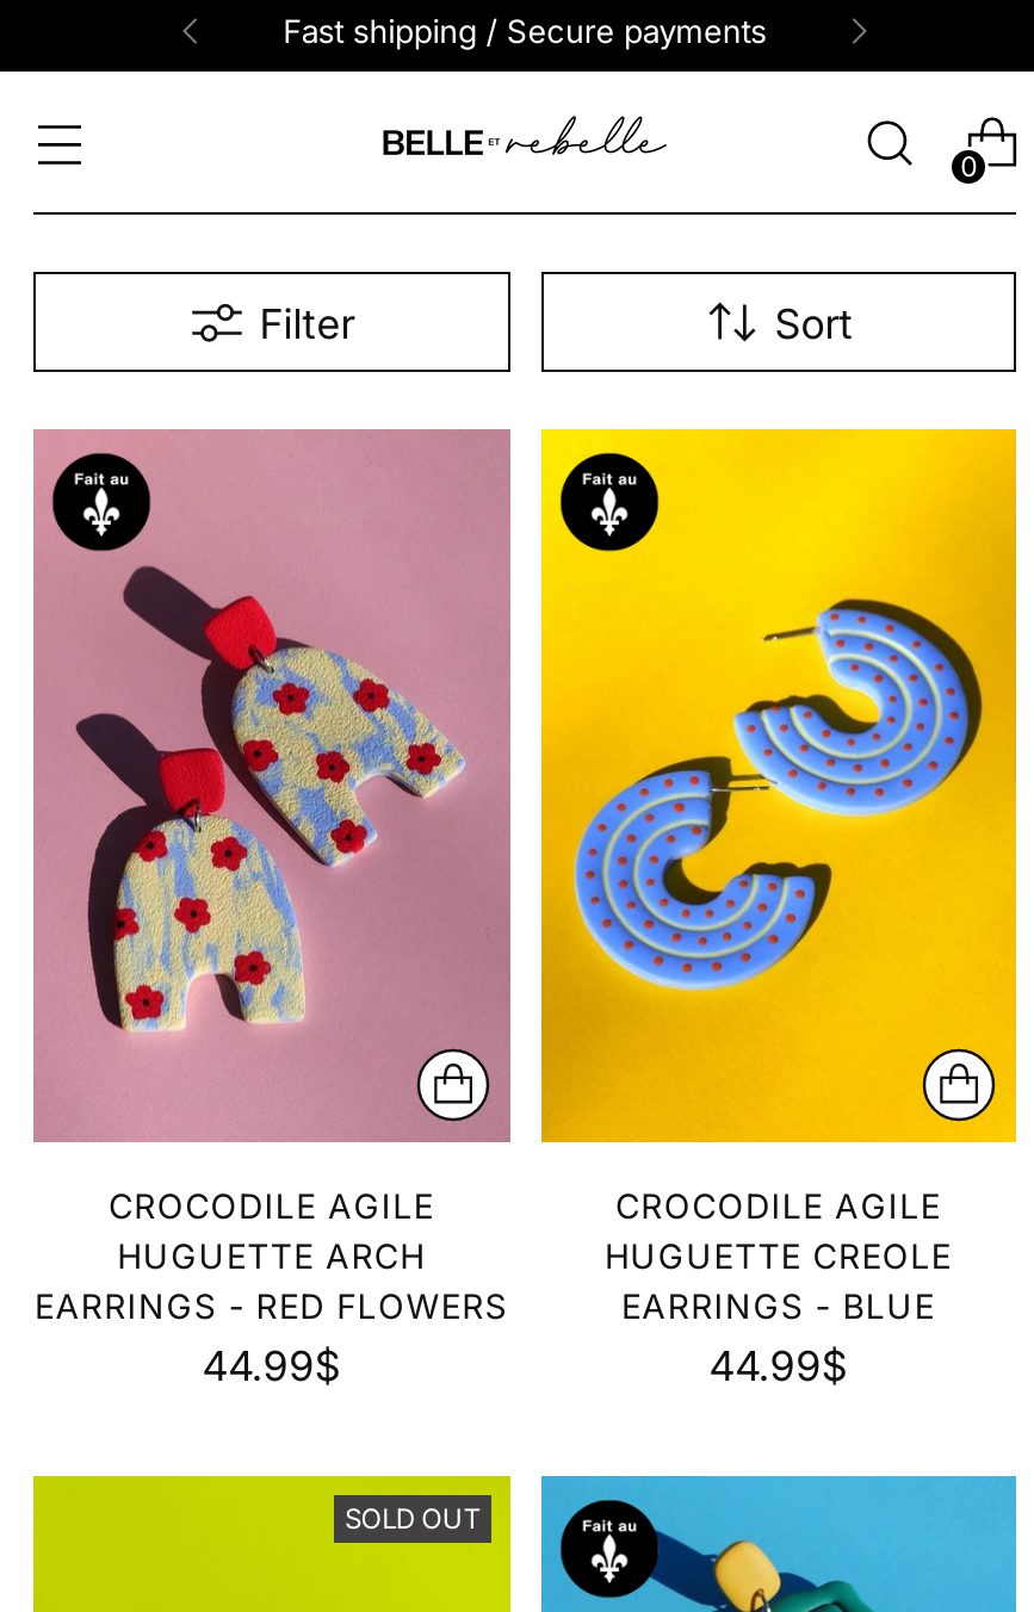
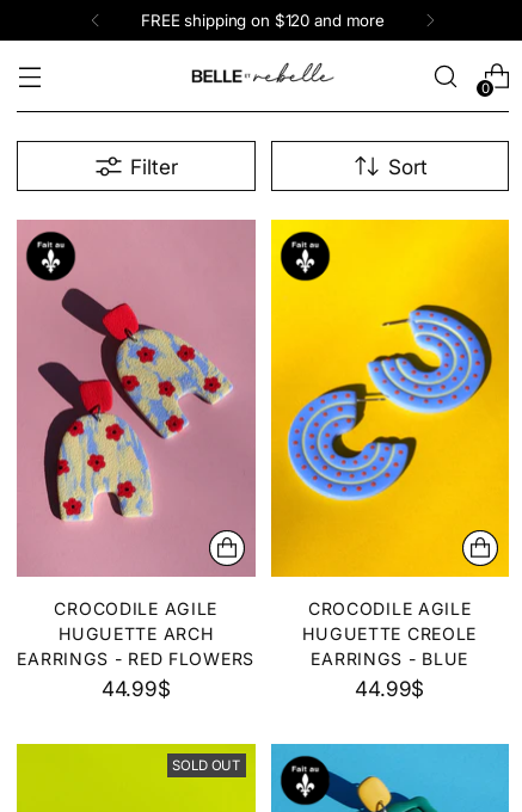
- Fast shipping / Secure payments
+ FREE shipping on $120 and more
